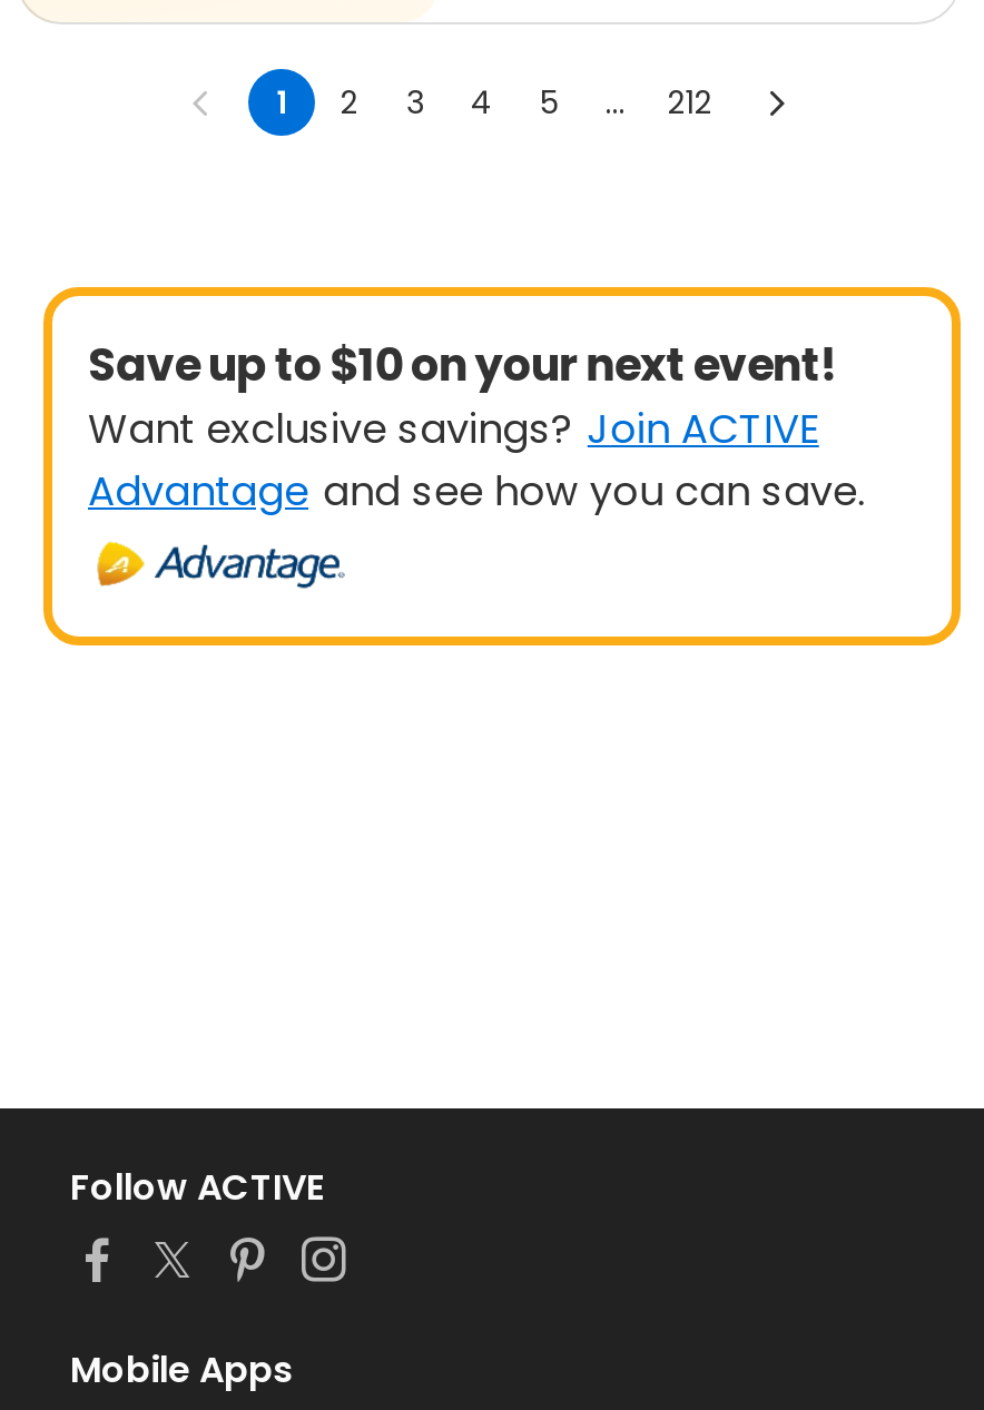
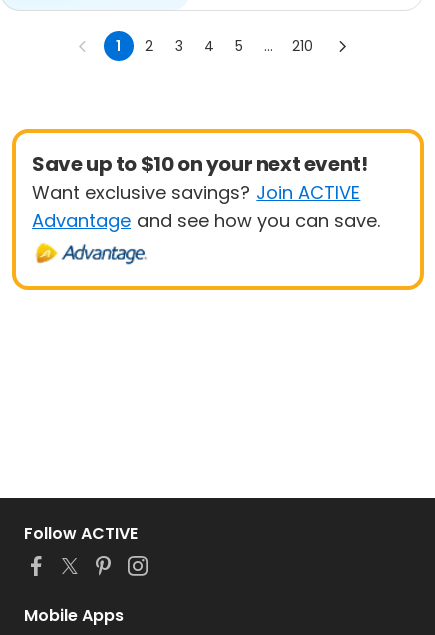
- 212
+ 210
